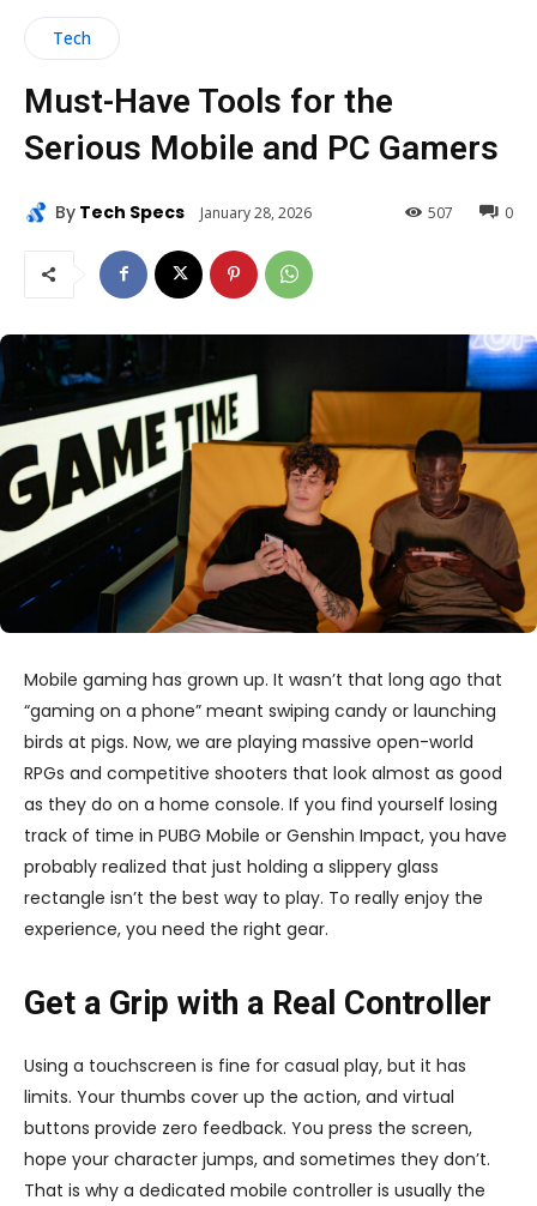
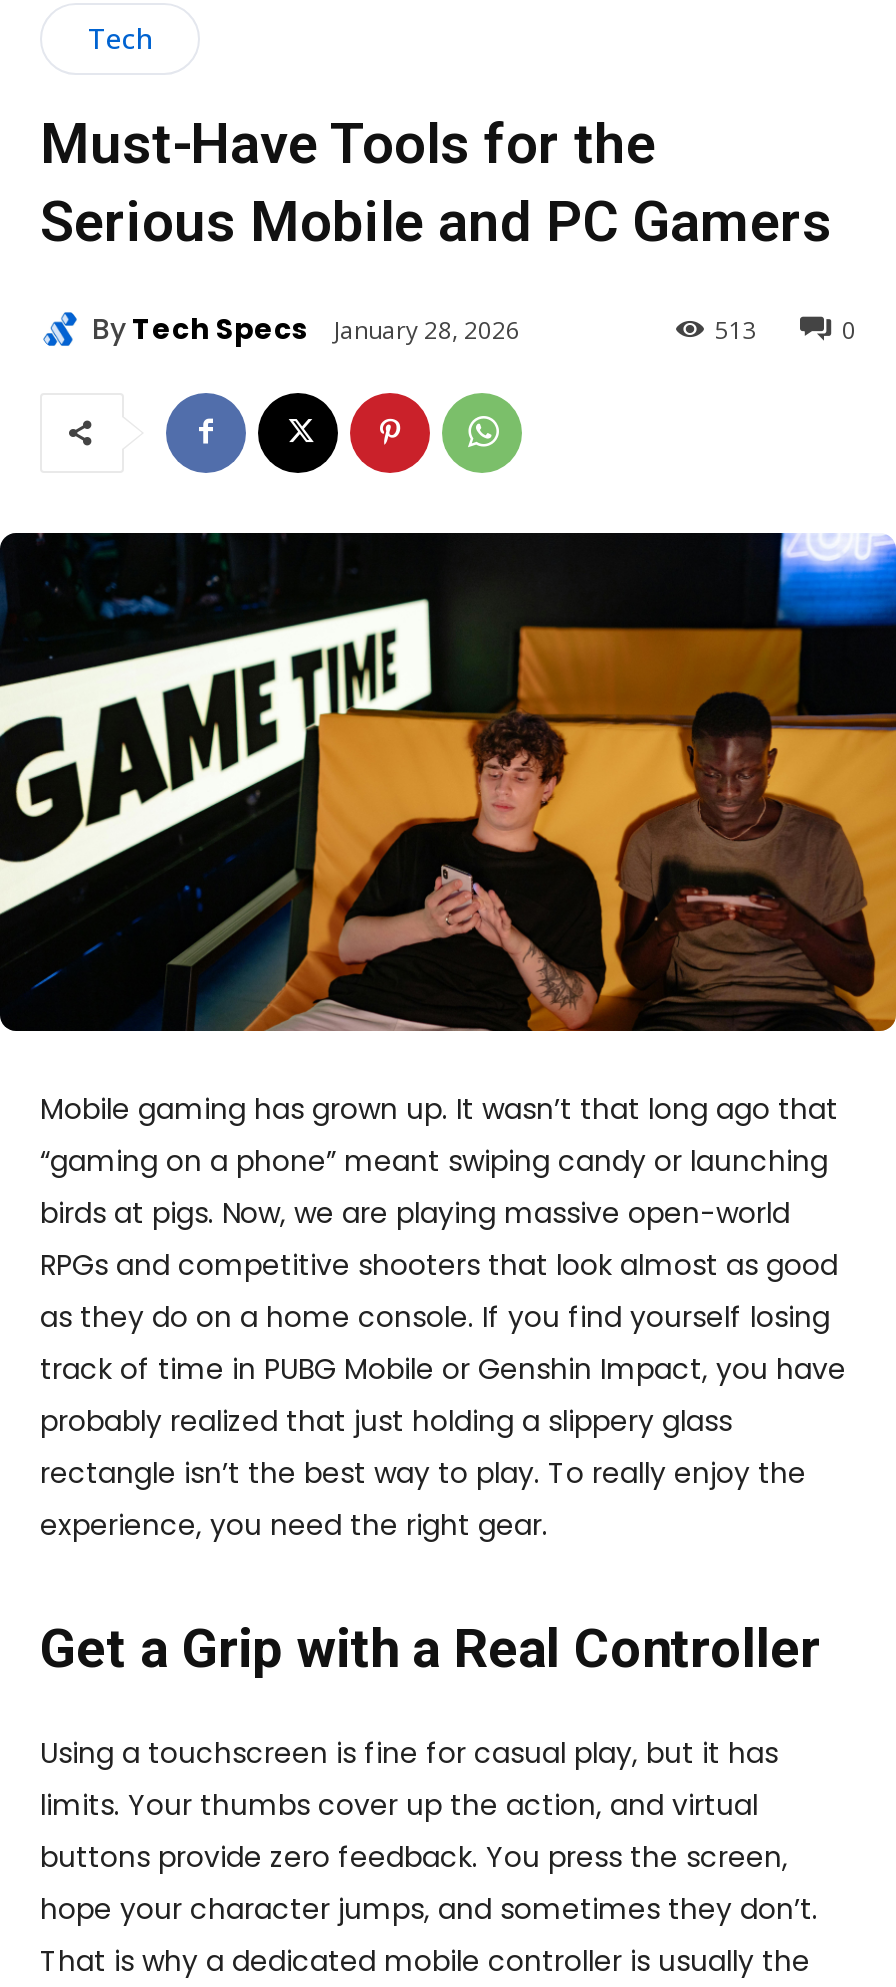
- 507
+ 513
